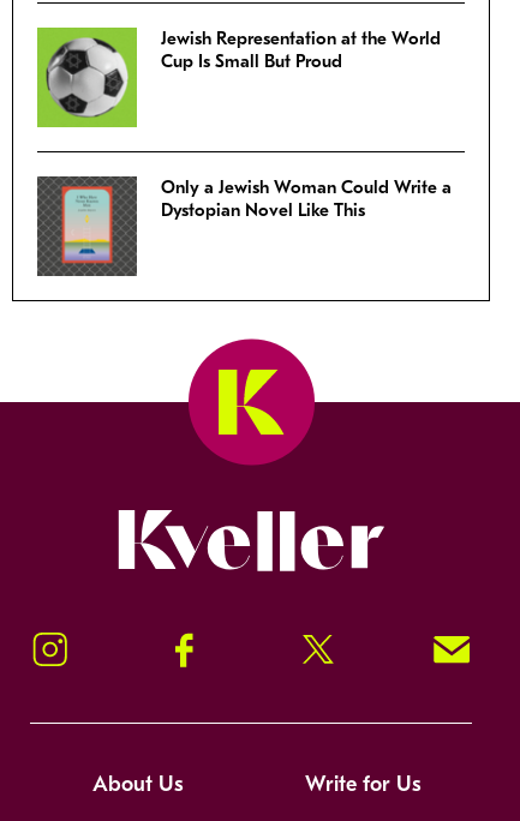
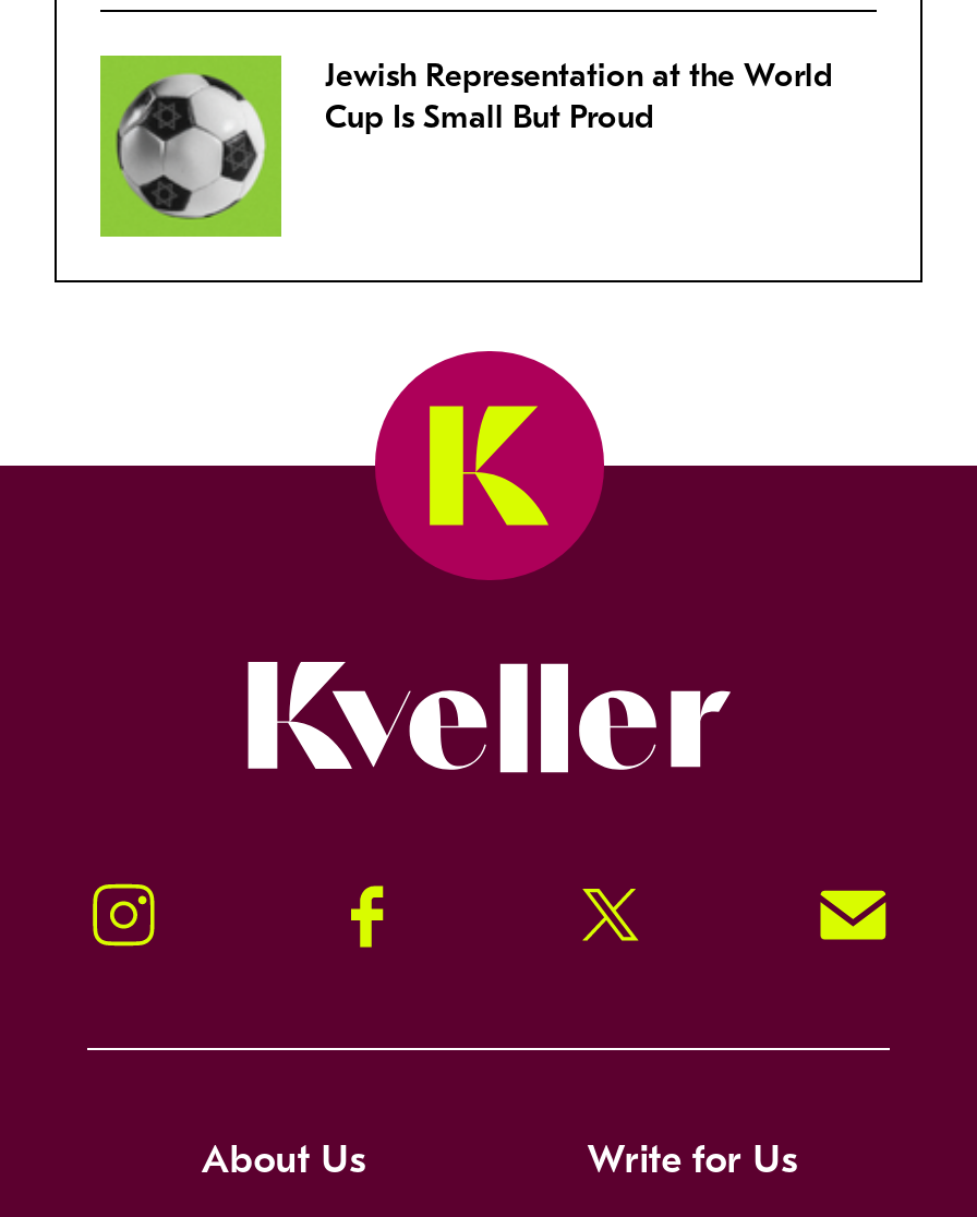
- [image]
- Only a Jewish Woman Could Write a
- Dystopian Novel Like This
